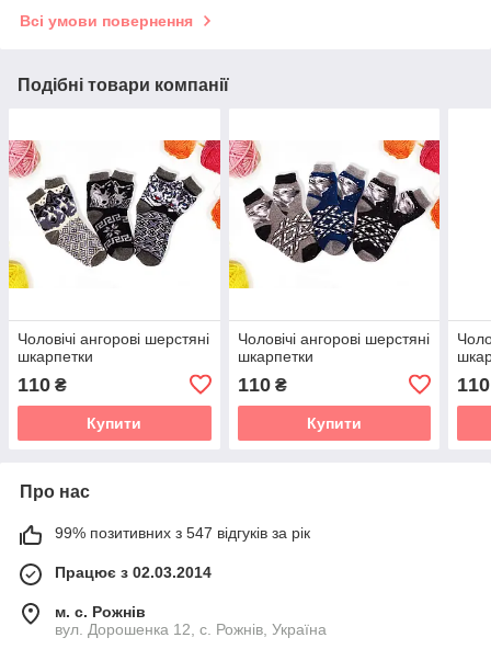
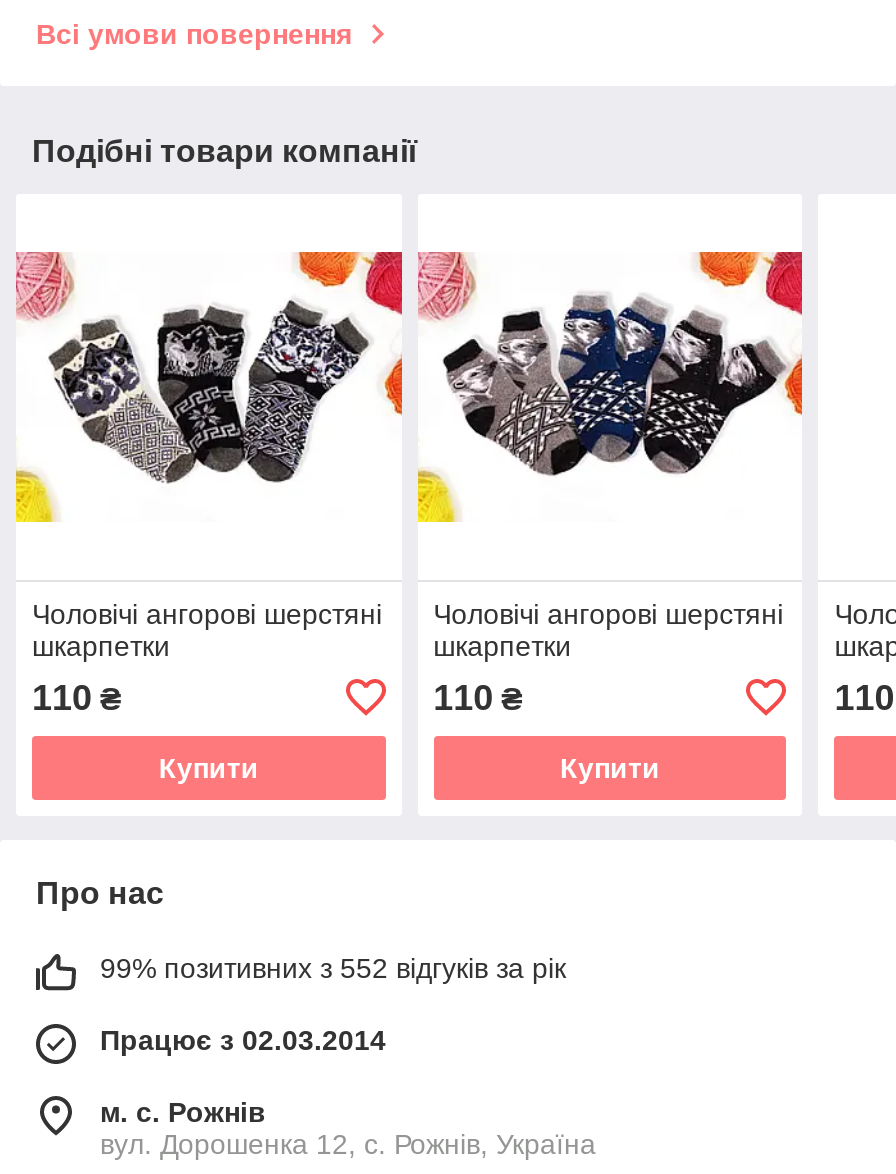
- 99% позитивних з 547 відгуків за рік
+ 99% позитивних з 552 відгуків за рік
